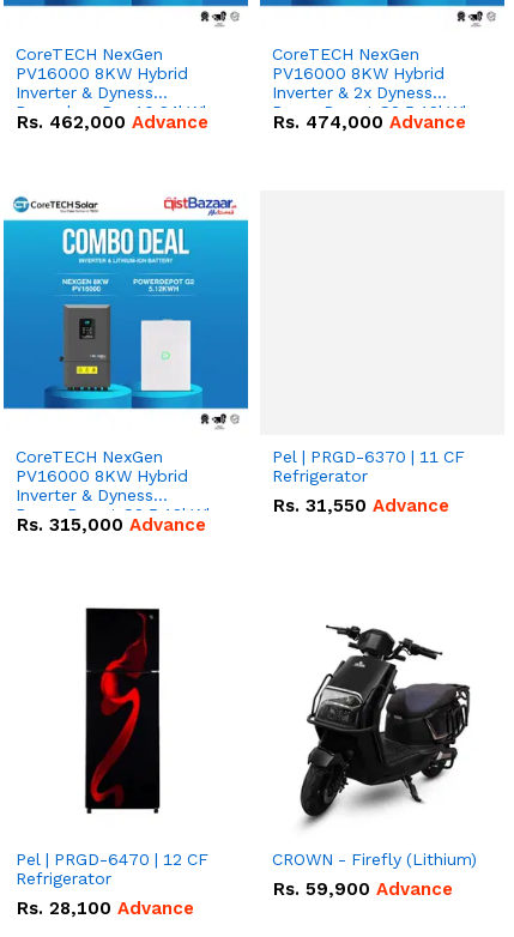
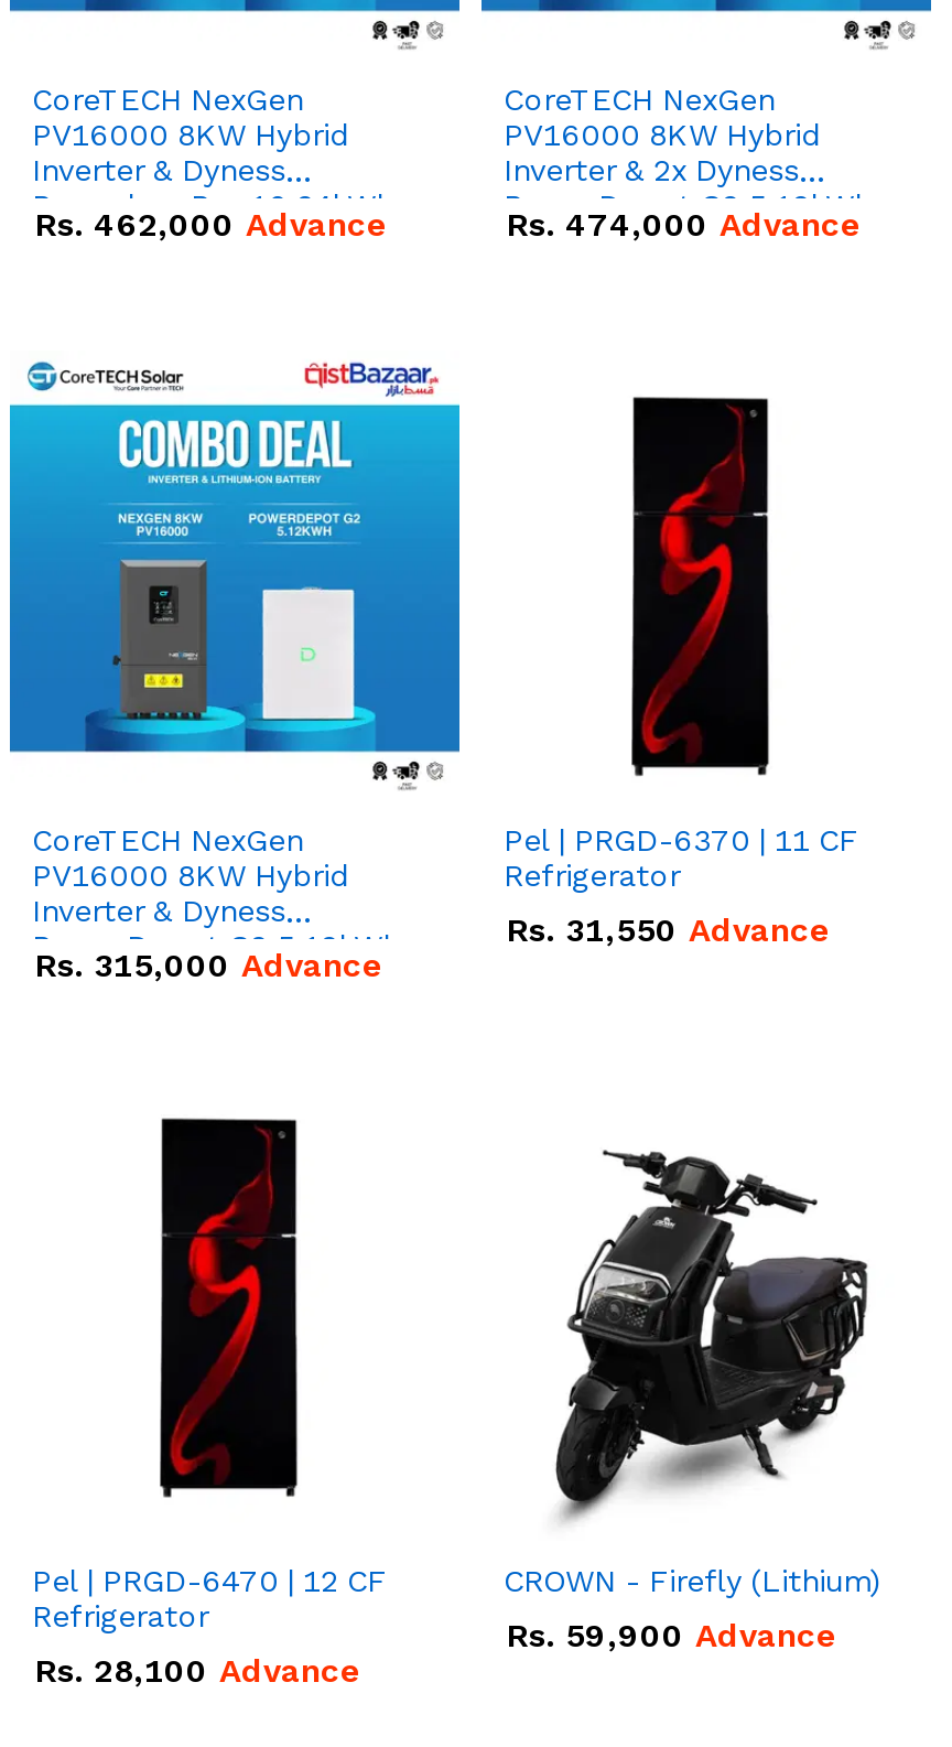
+ [image]
